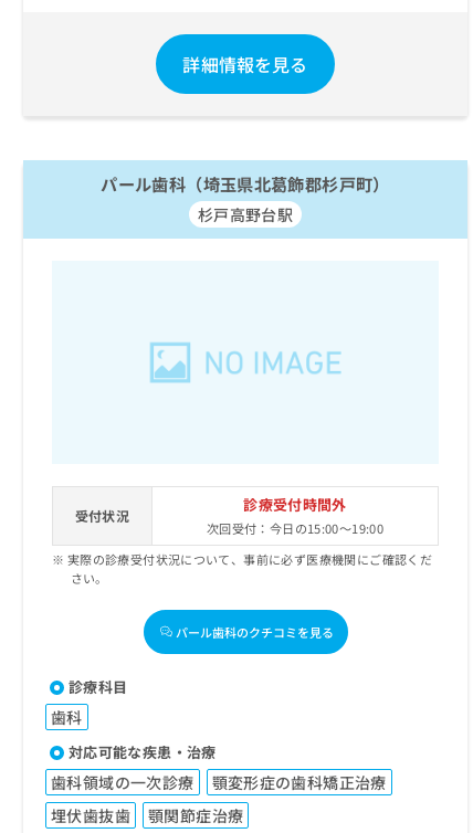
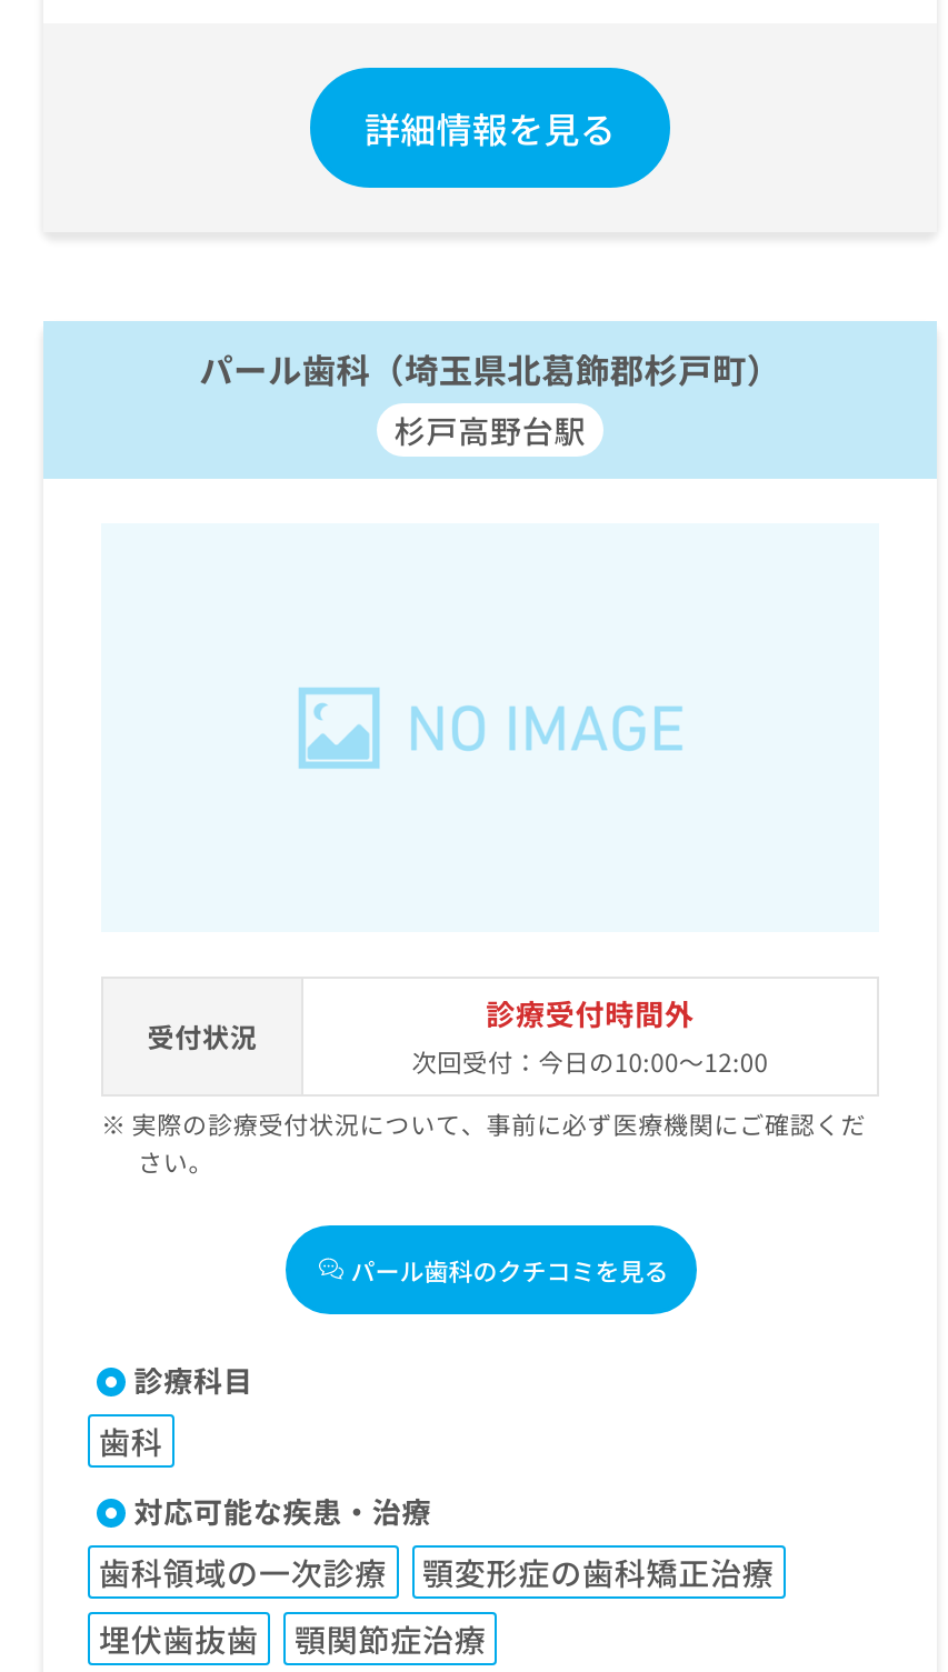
- 次回受付：今日の15:00～19:00
+ 次回受付：今日の10:00～12:00
